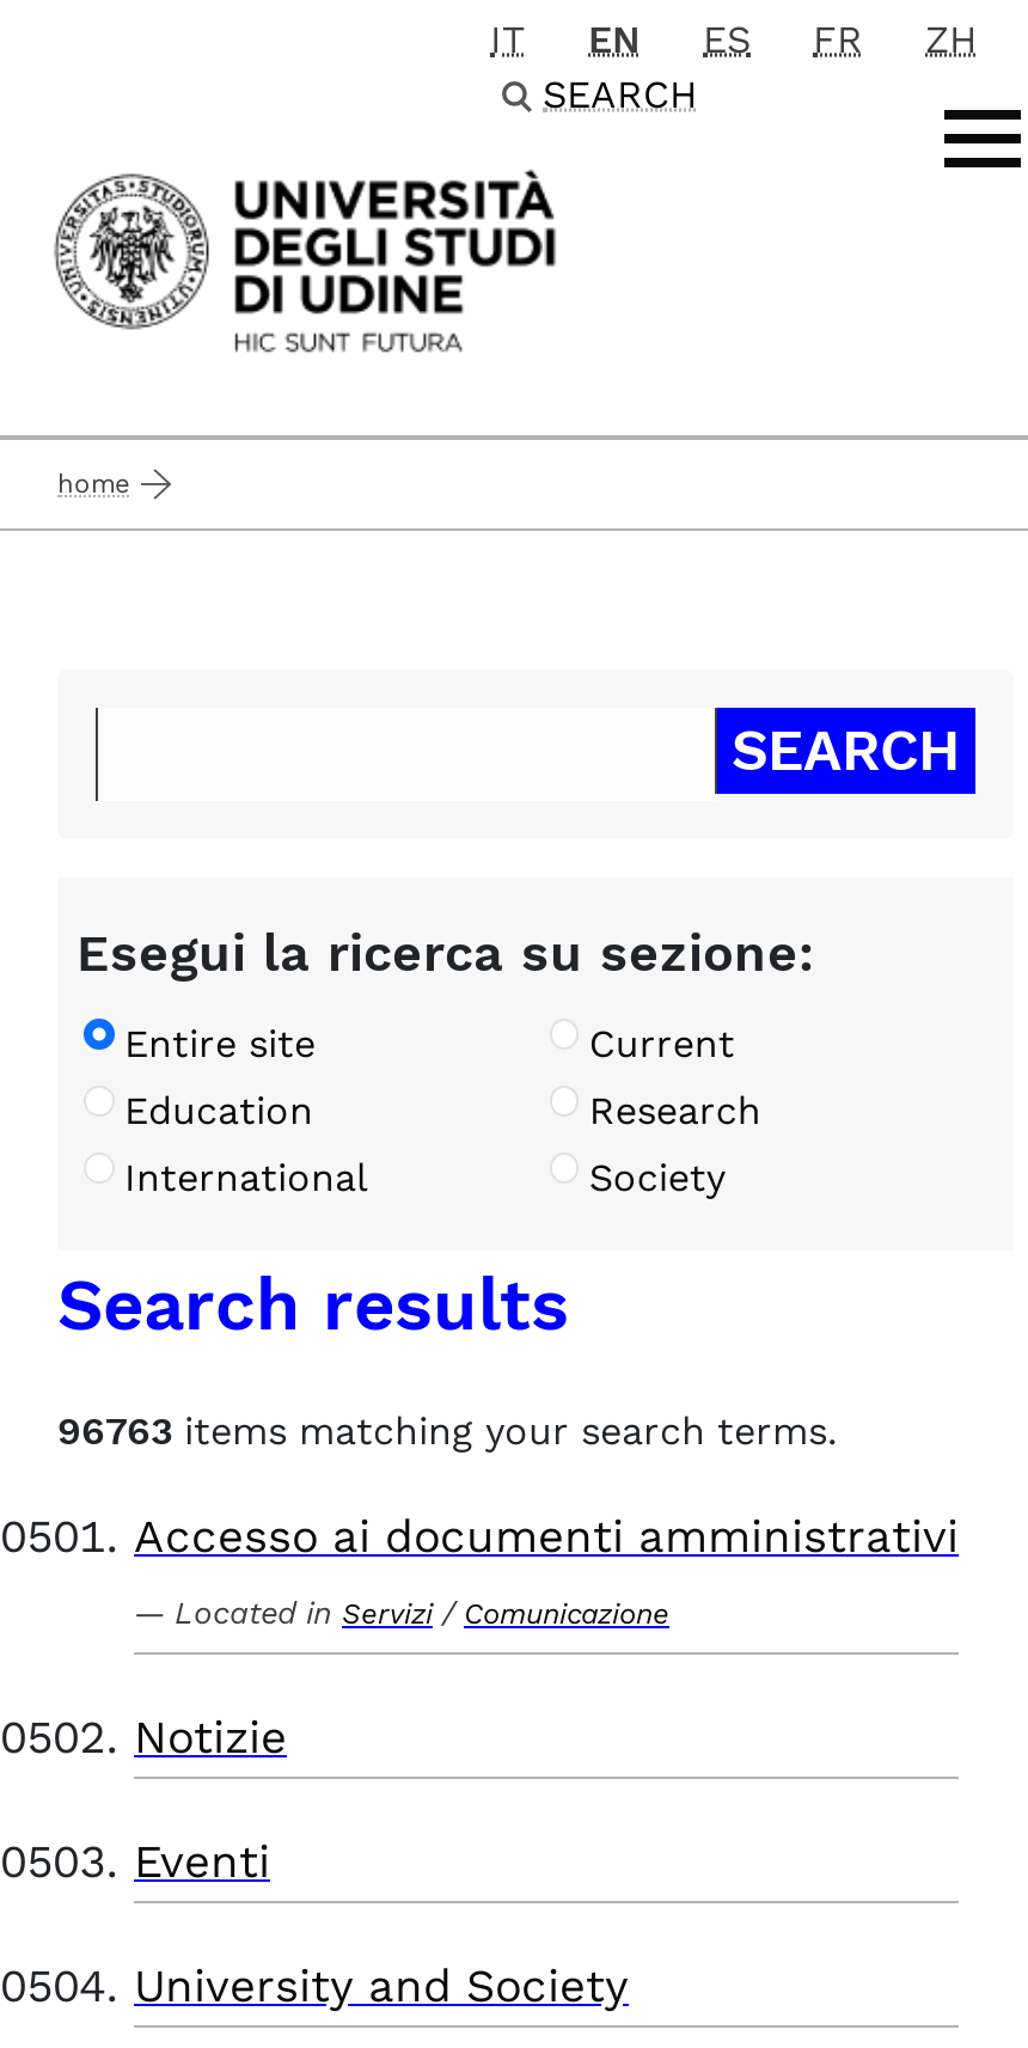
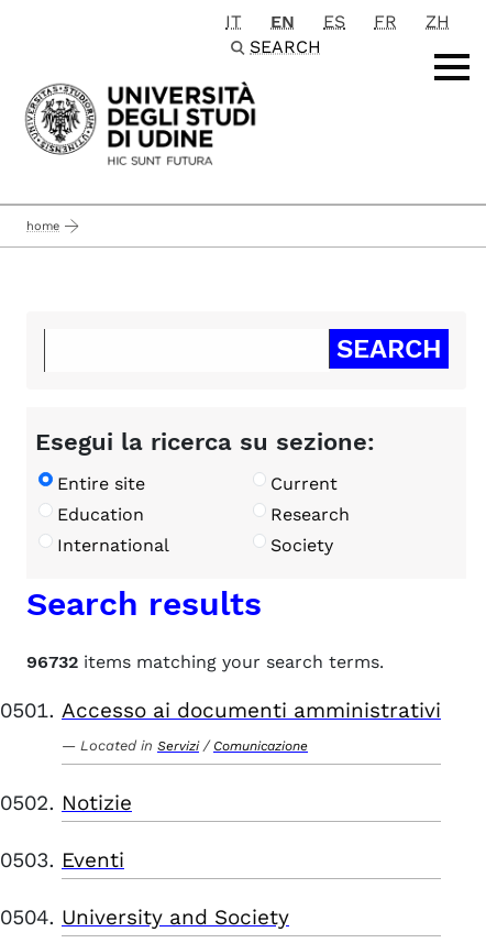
- 96763 items matching your search terms.
+ 96732 items matching your search terms.
